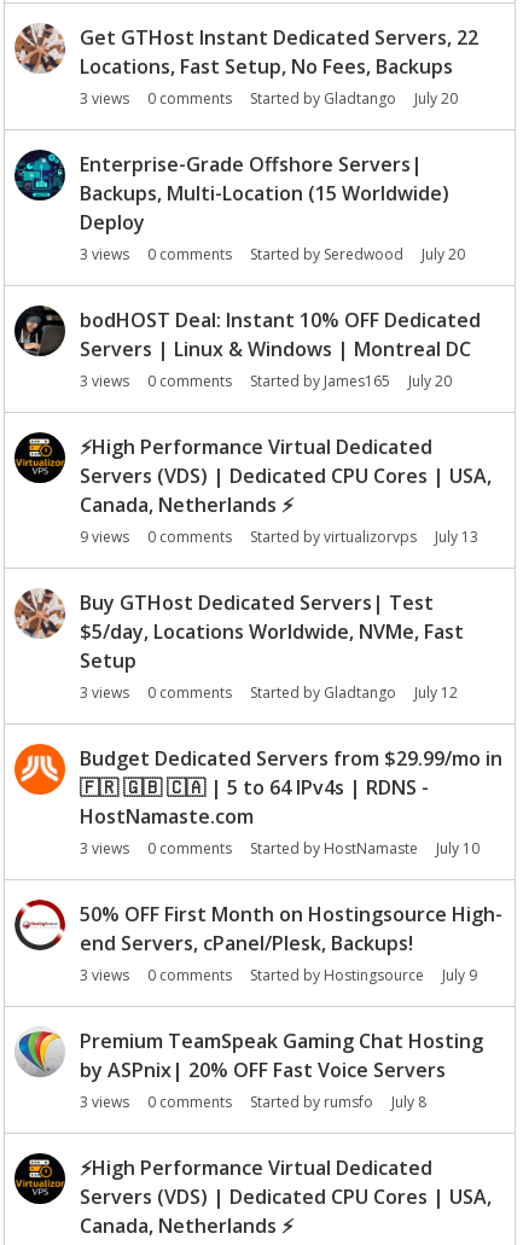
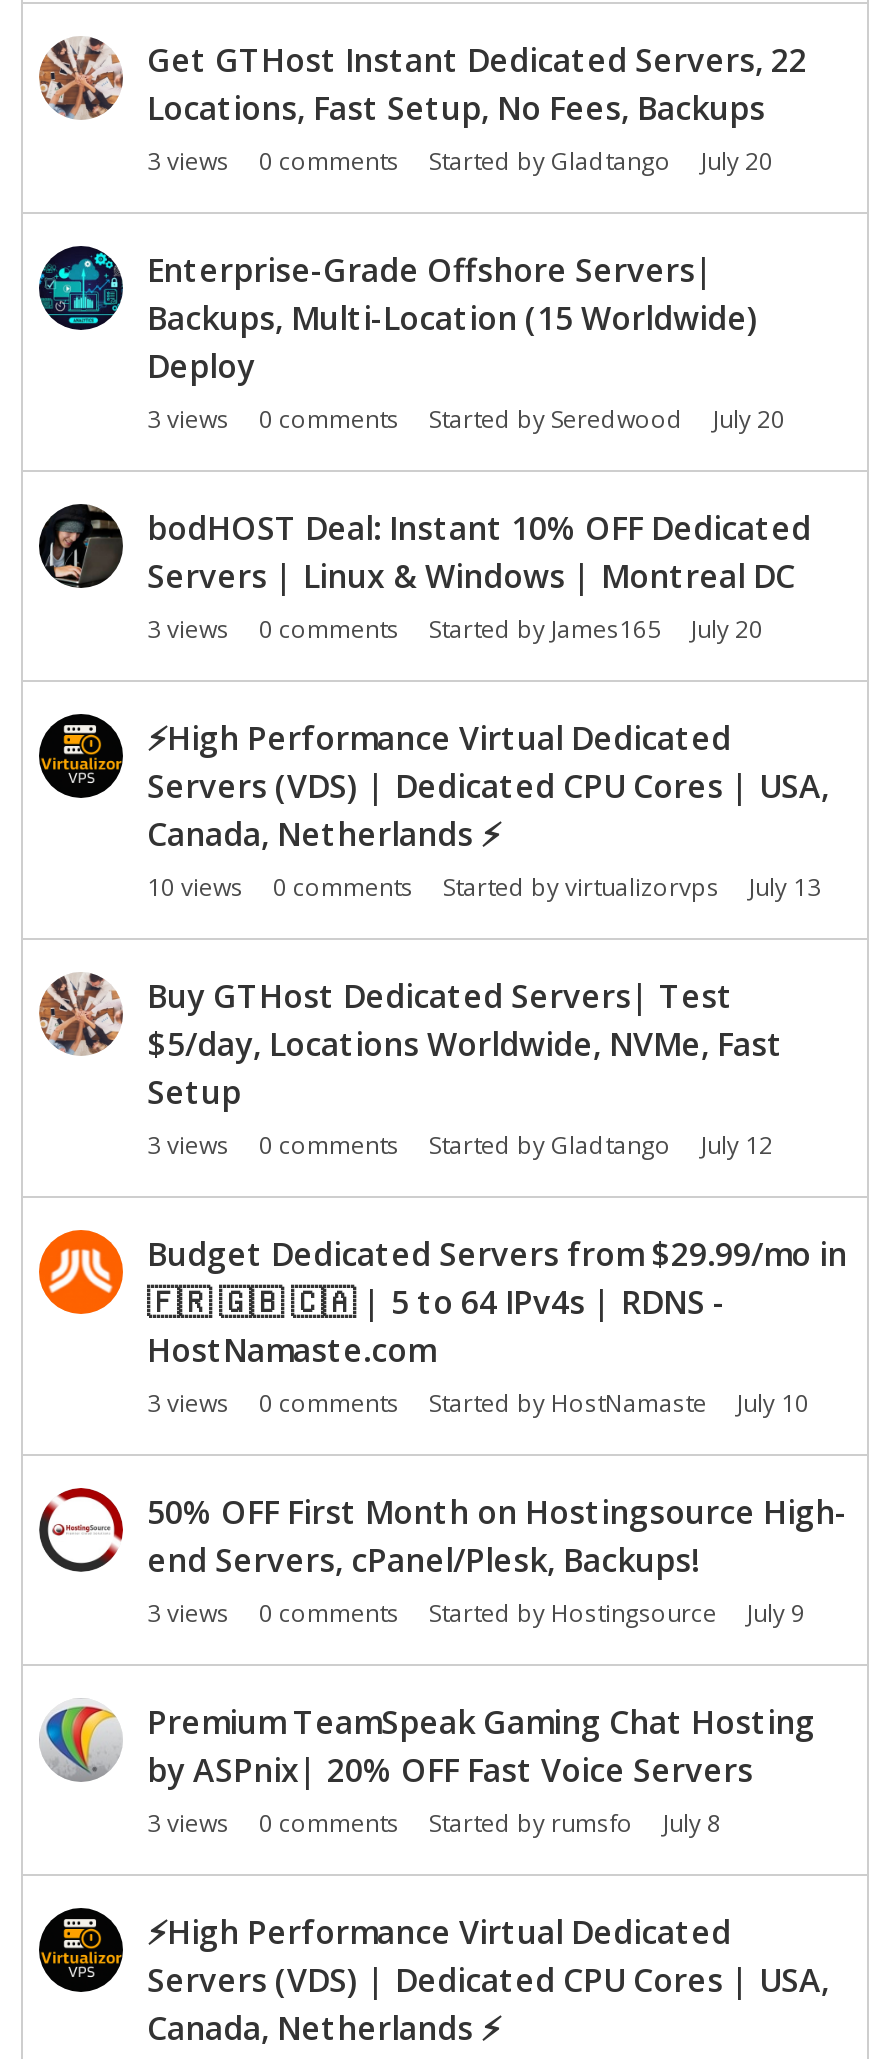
- 9 views 0 comments Started by virtualizorvps July 13
+ 10 views 0 comments Started by virtualizorvps July 13
